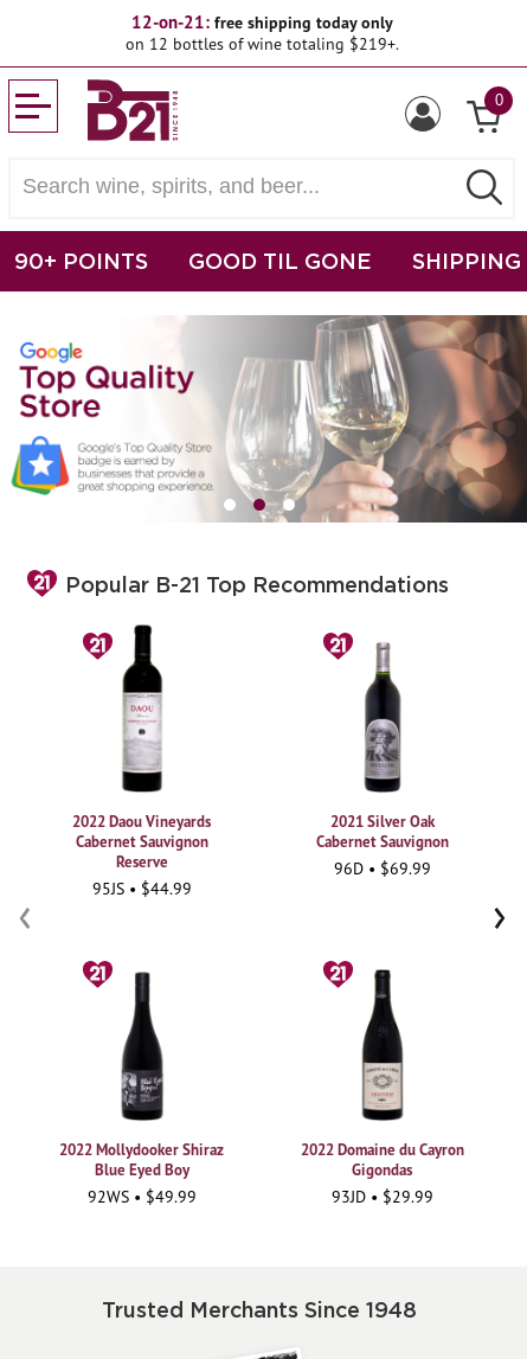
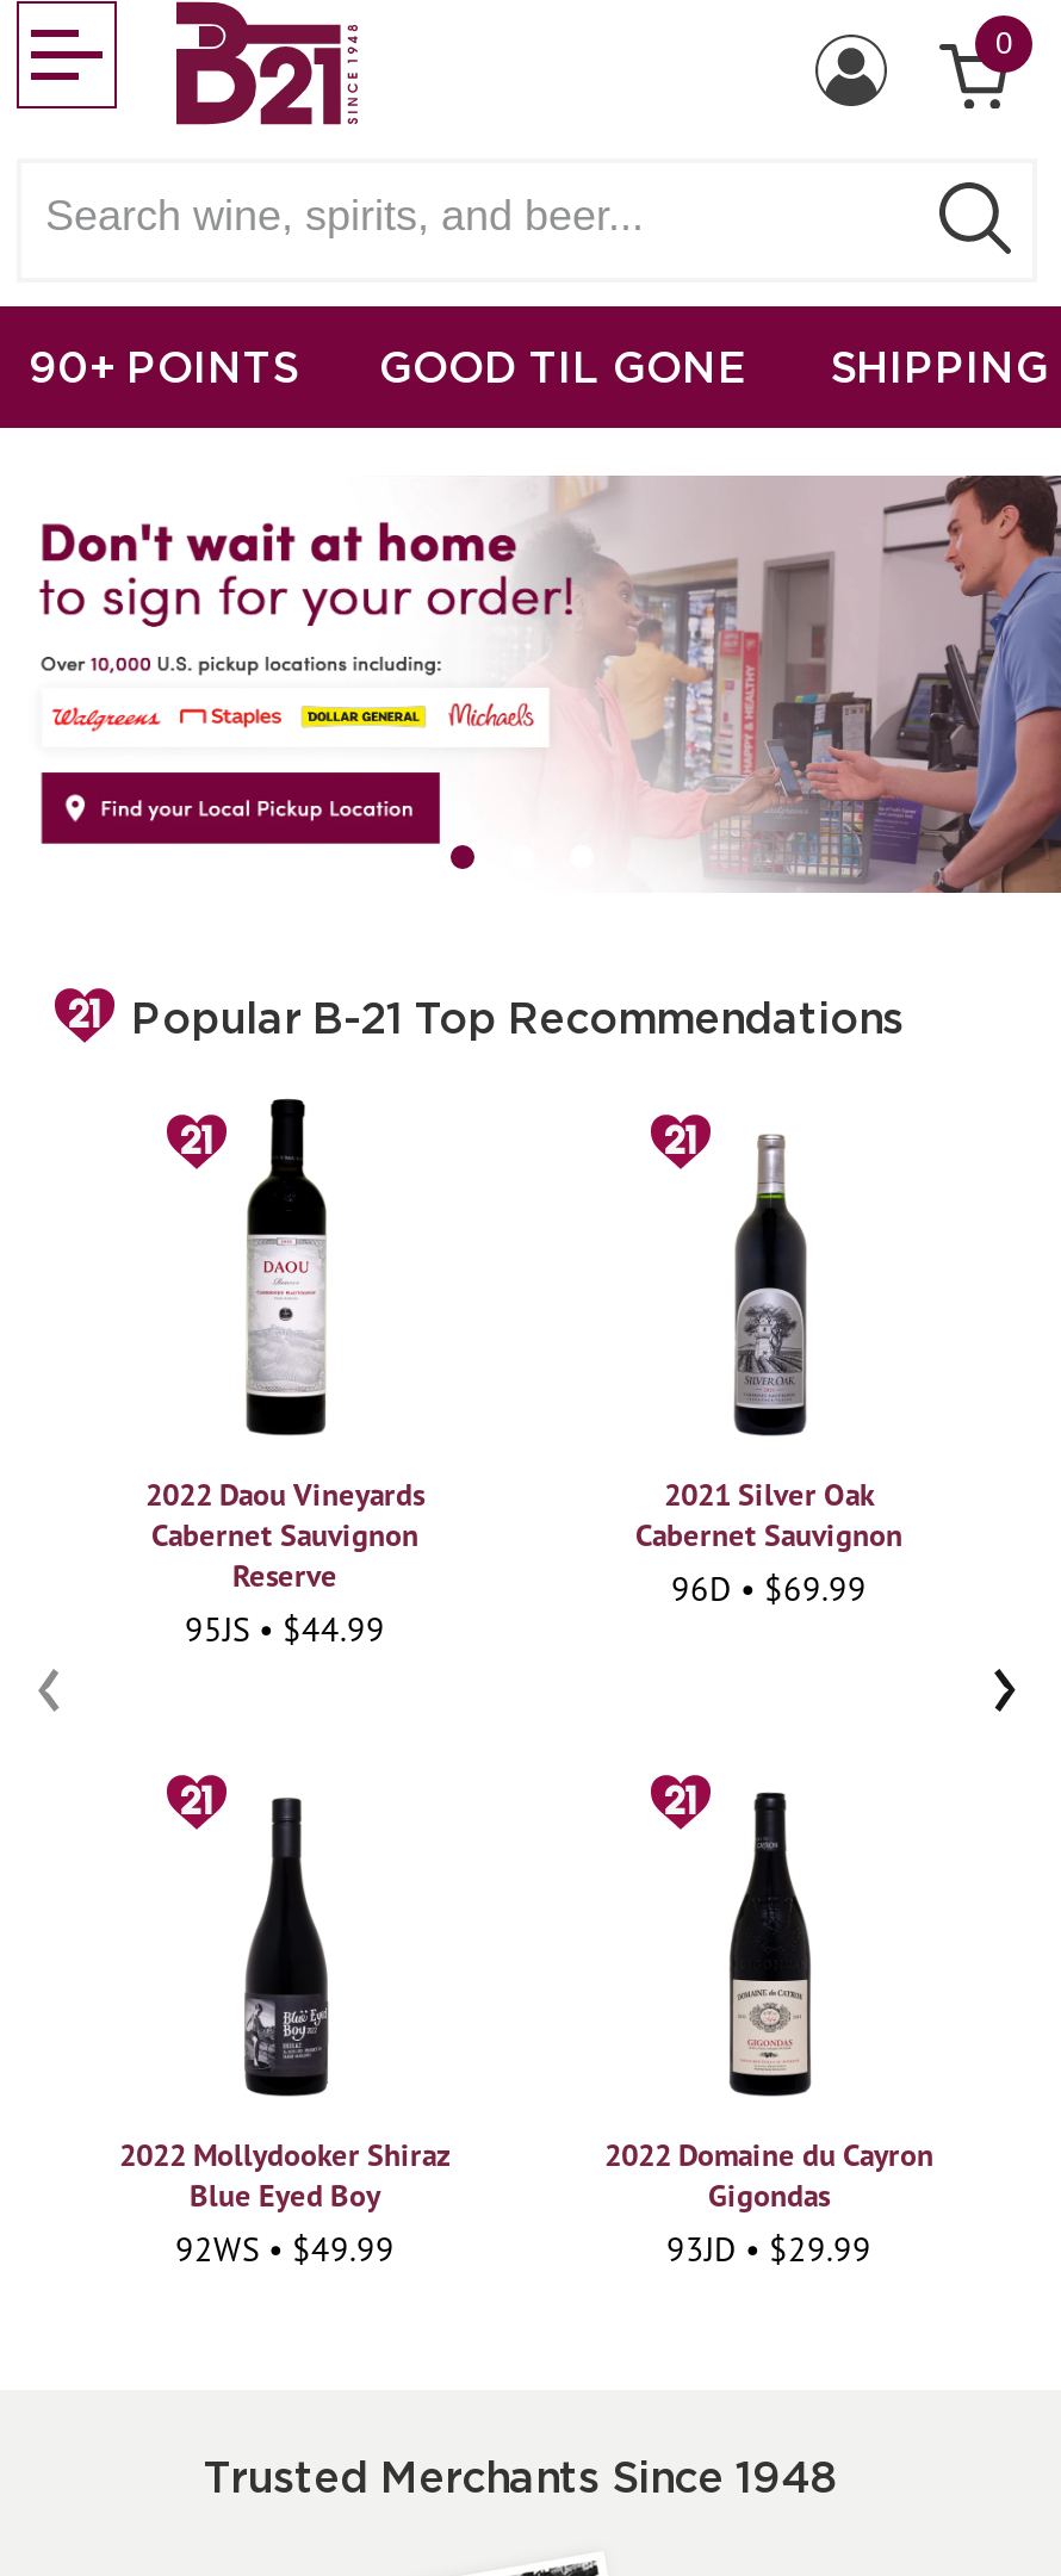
- 12-on-21: free shipping today only
- on 12 bottles of wine totaling $219+.

- [image]
+ [image]
